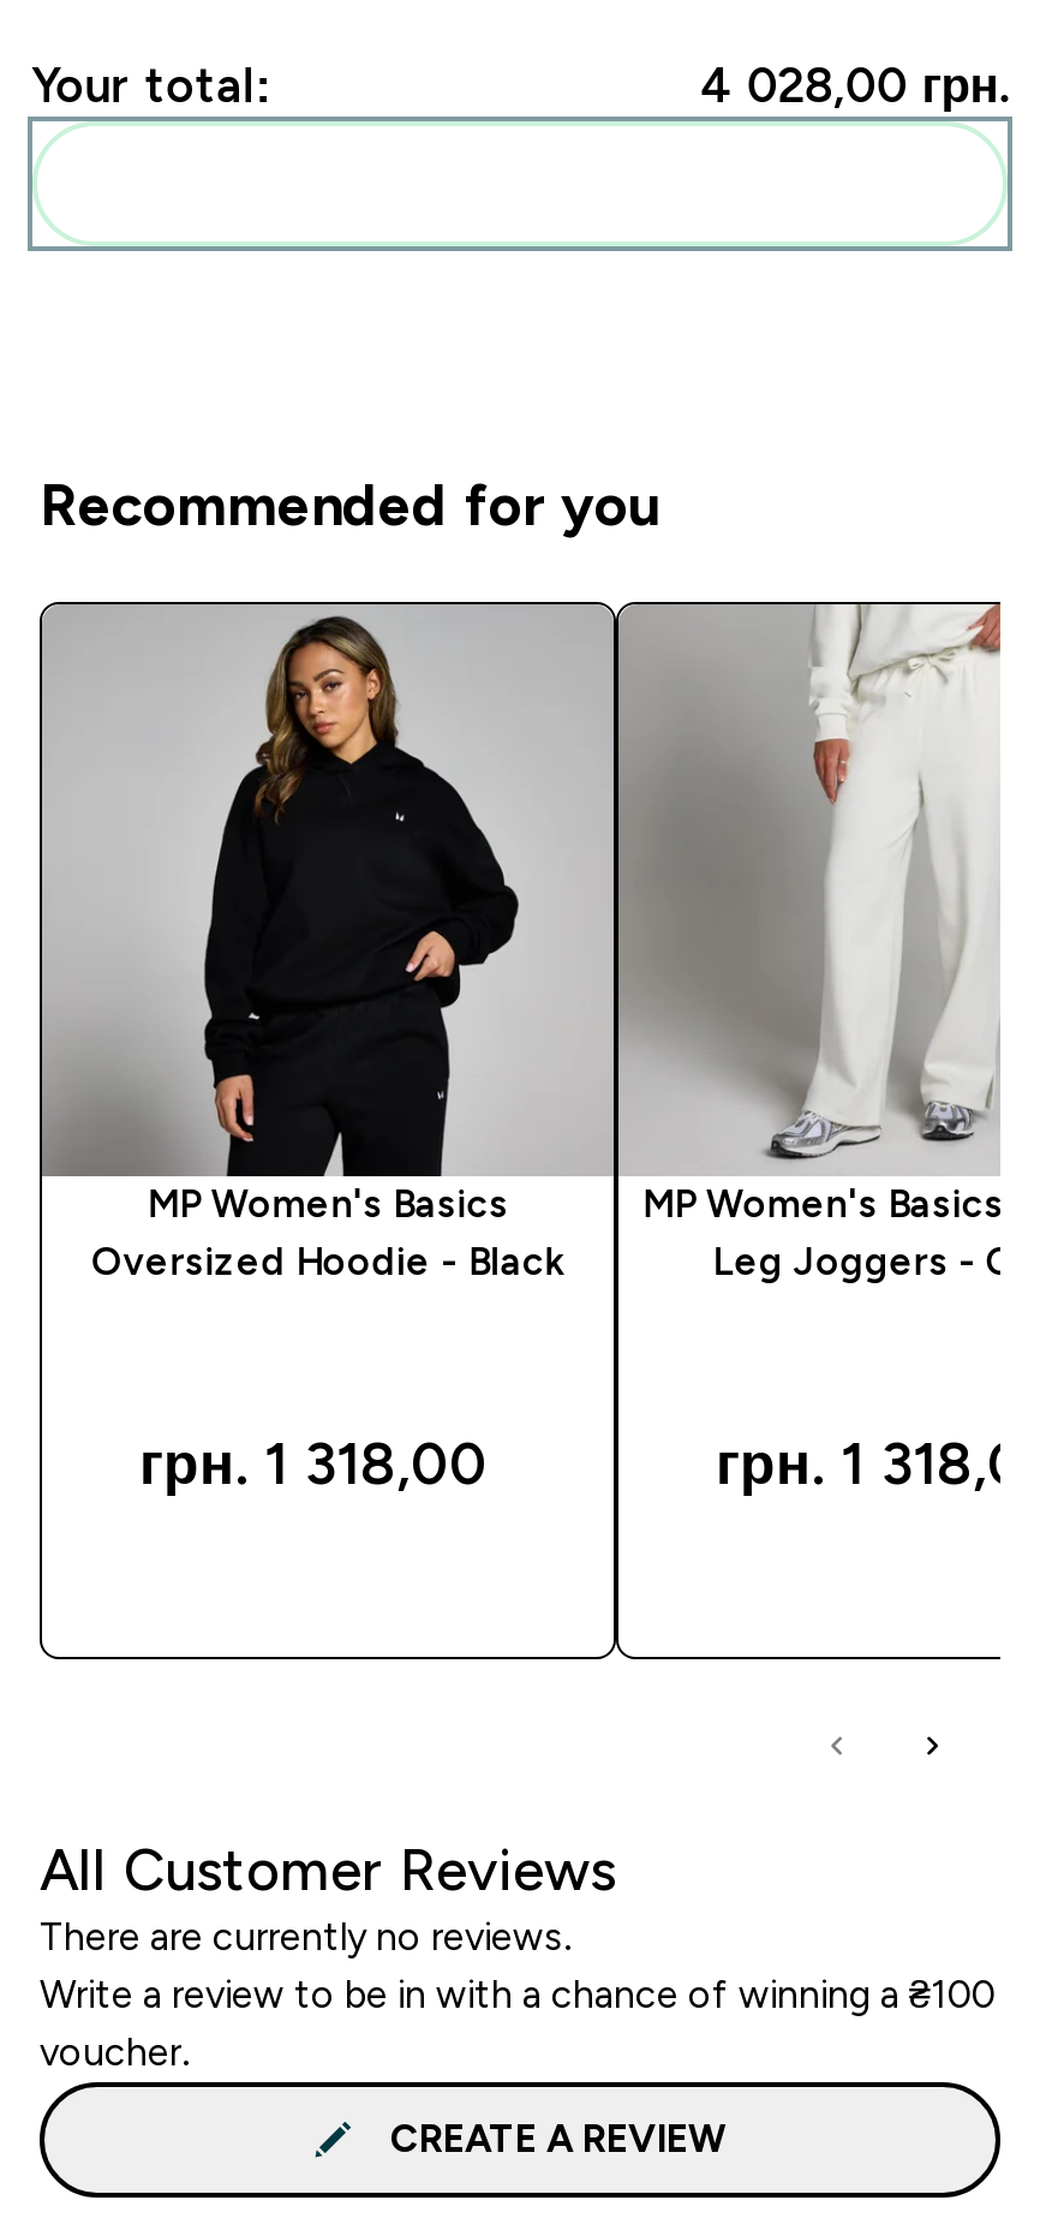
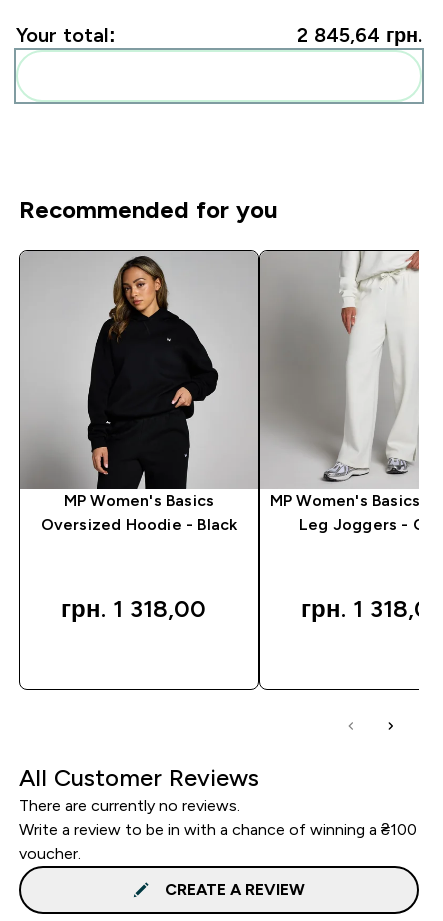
- 4 028,00 грн.
+ 2 845,64 грн.
